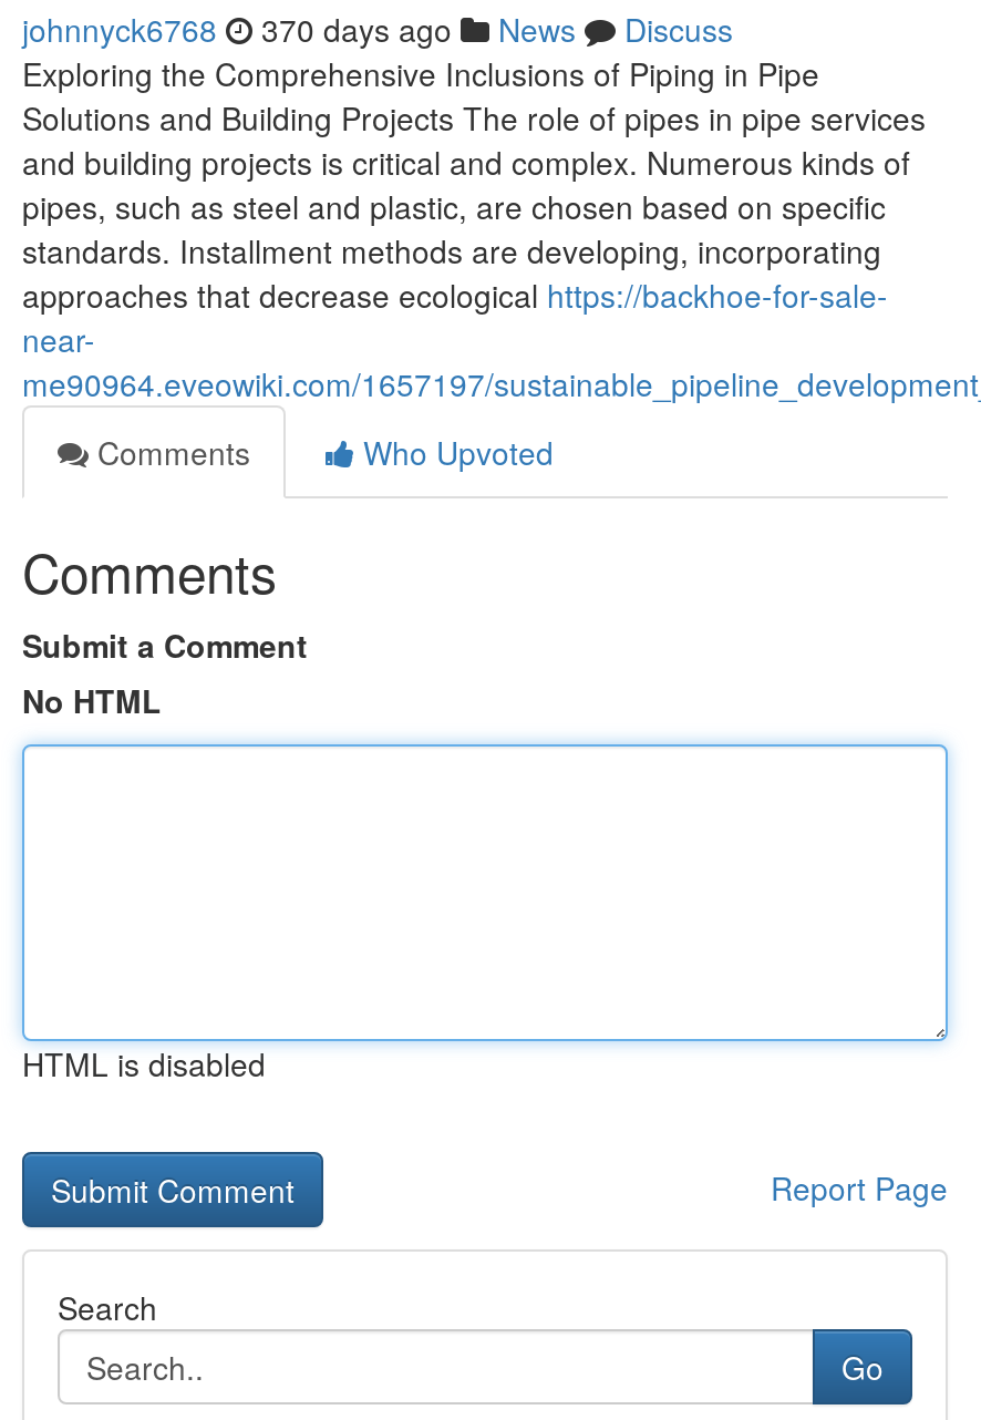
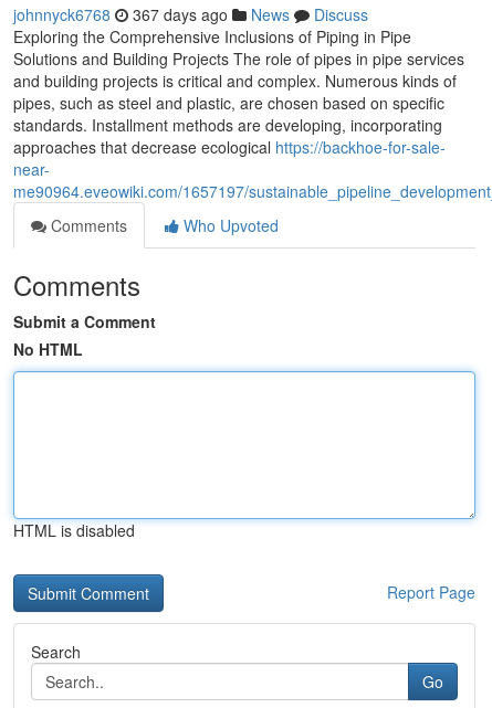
- johnnyck6768 370 days ago News Discuss
+ johnnyck6768 367 days ago News Discuss
